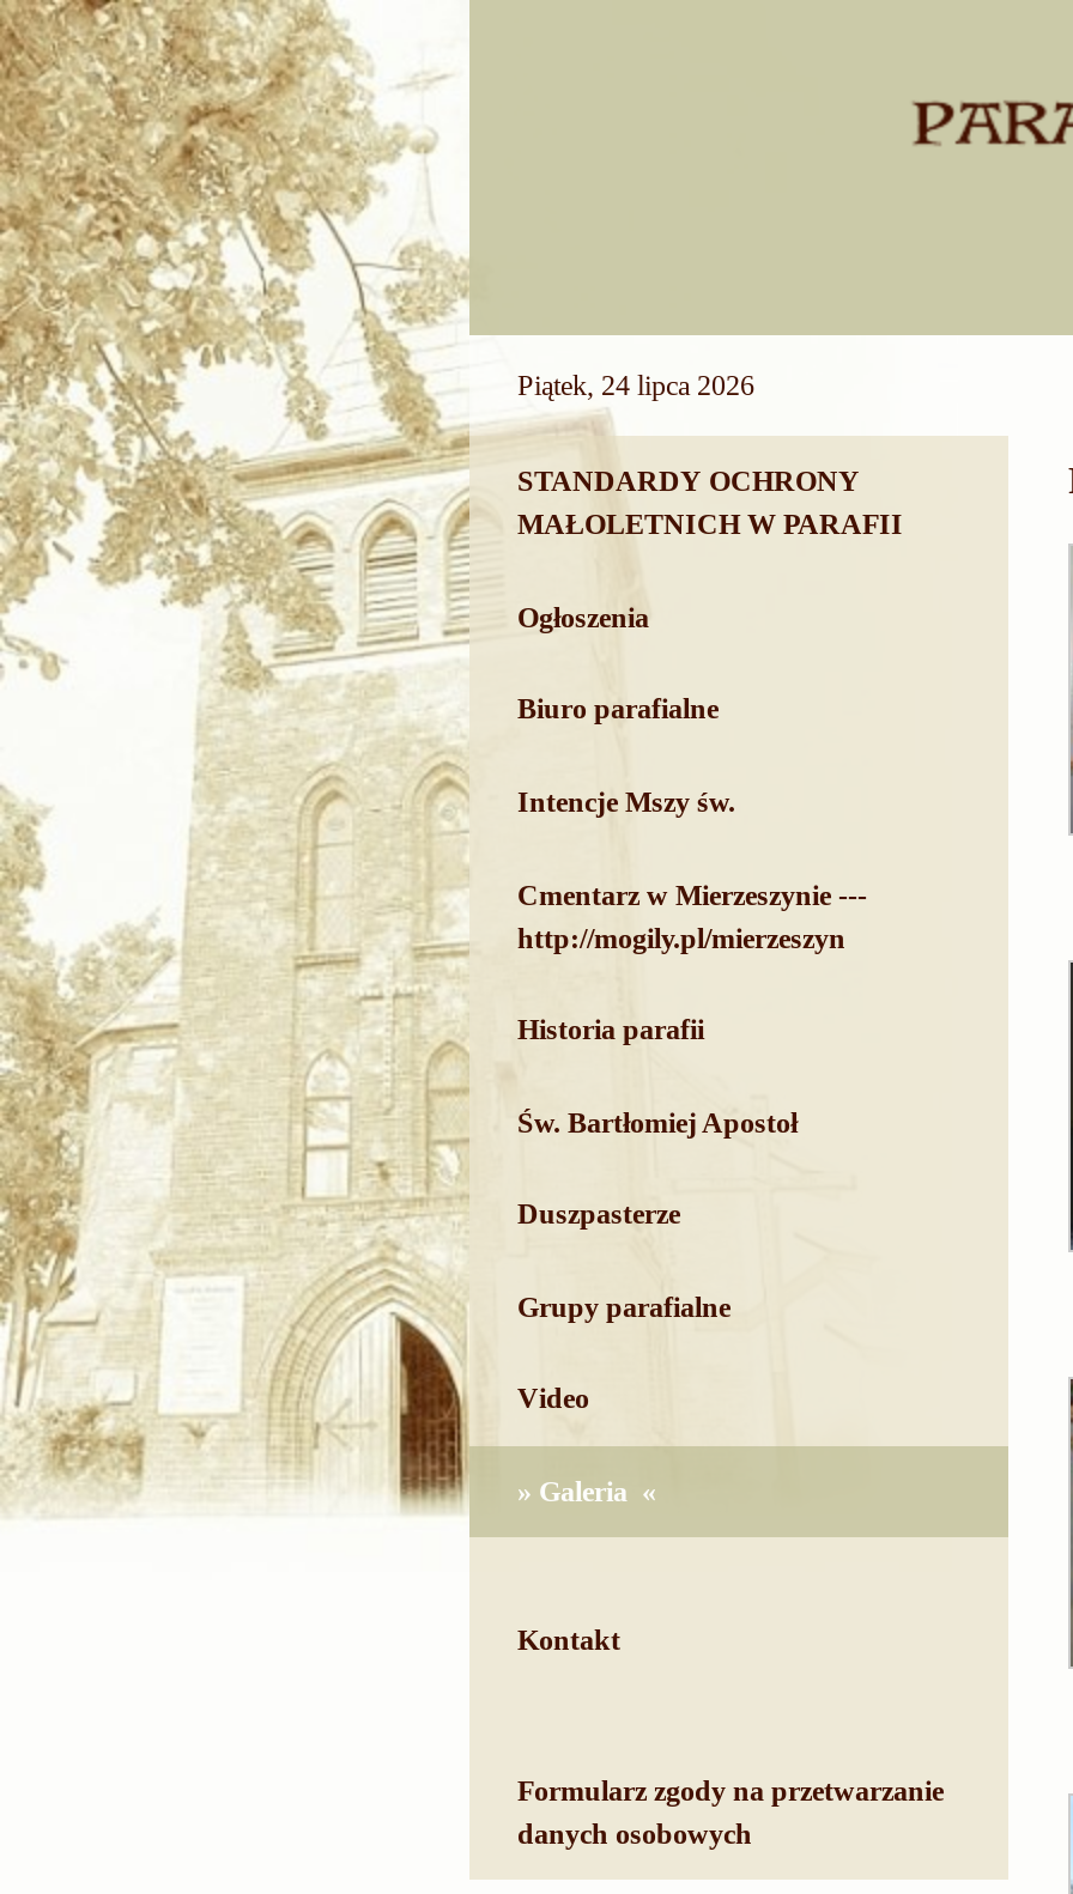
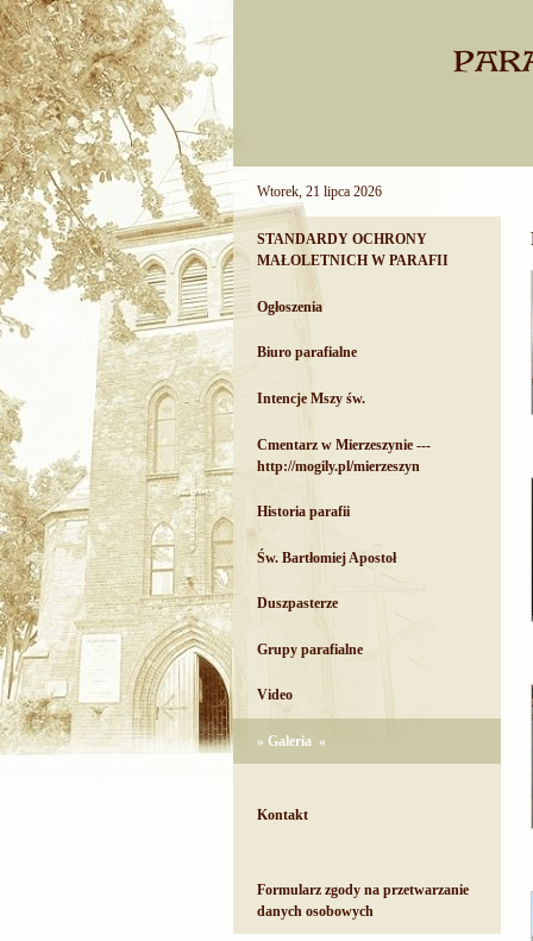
- Piątek, 24 lipca 2026
+ Wtorek, 21 lipca 2026
